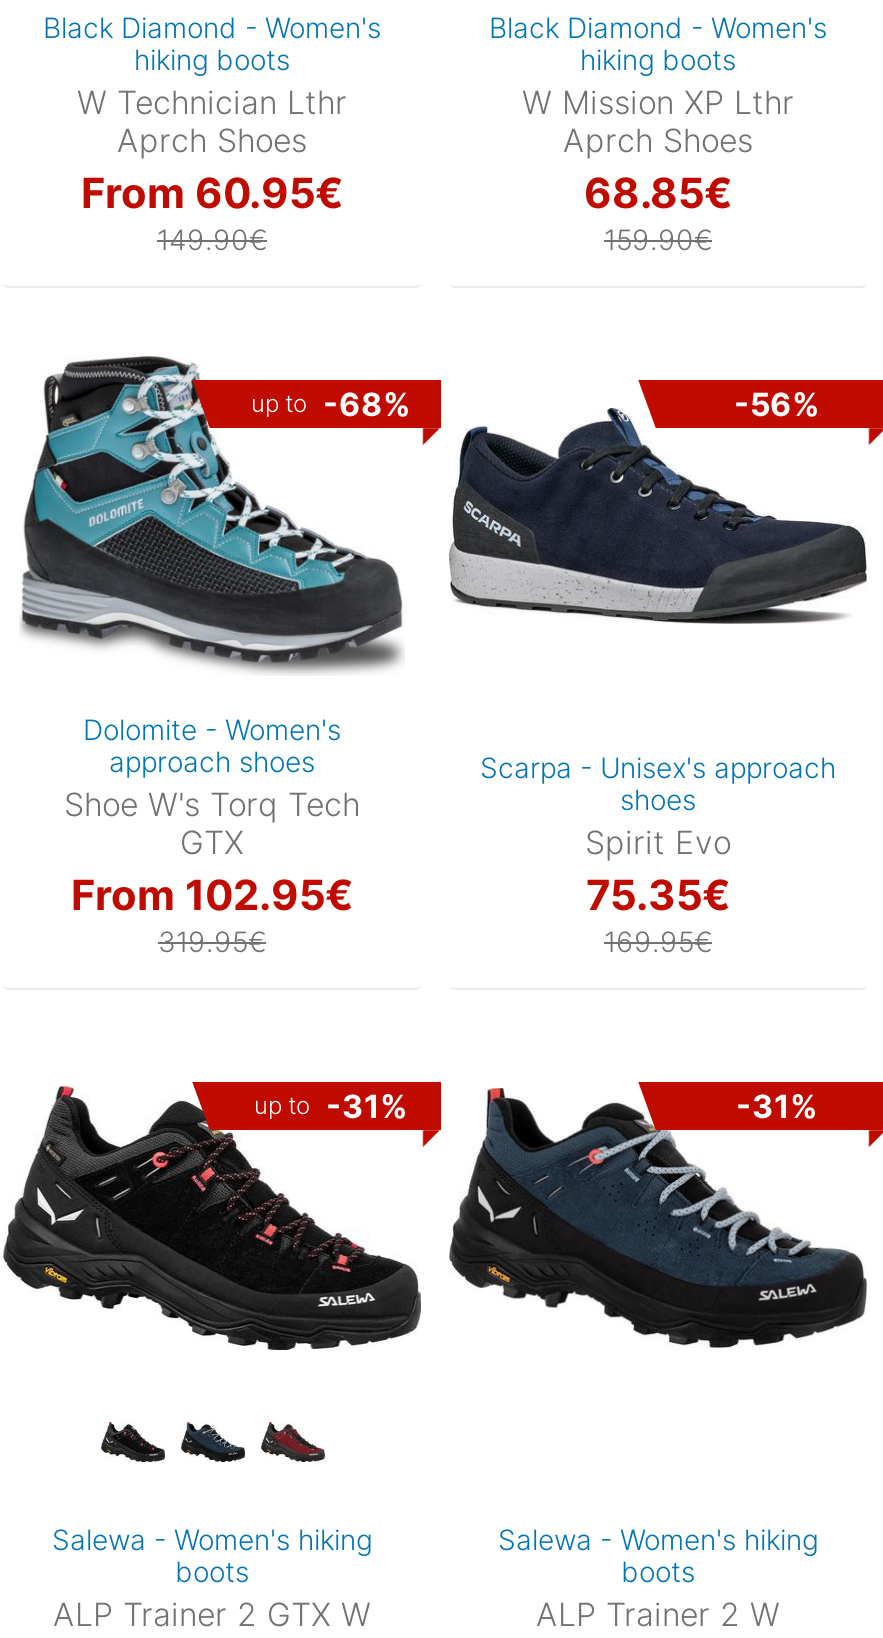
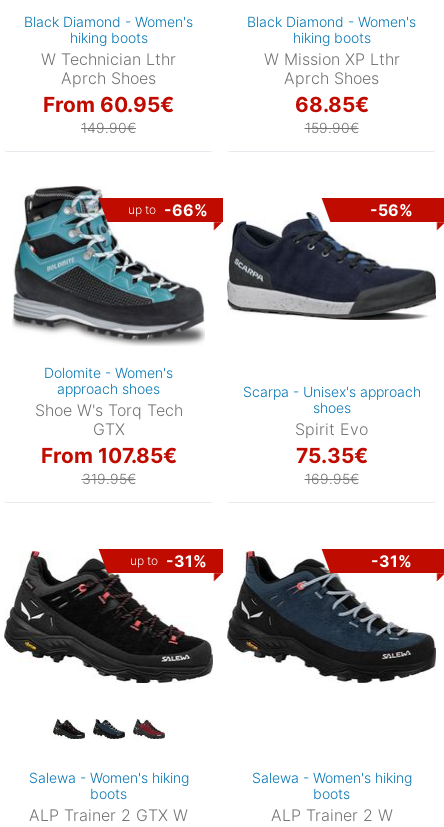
- up to -68%
+ up to -66%

- From 102.95€
+ From 107.85€
